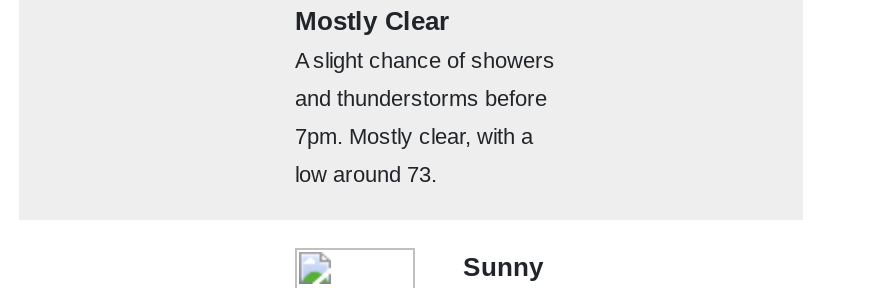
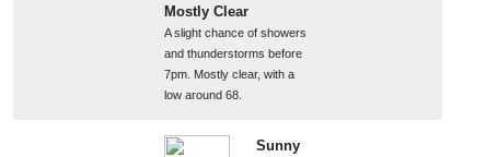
- low around 73.
+ low around 68.
